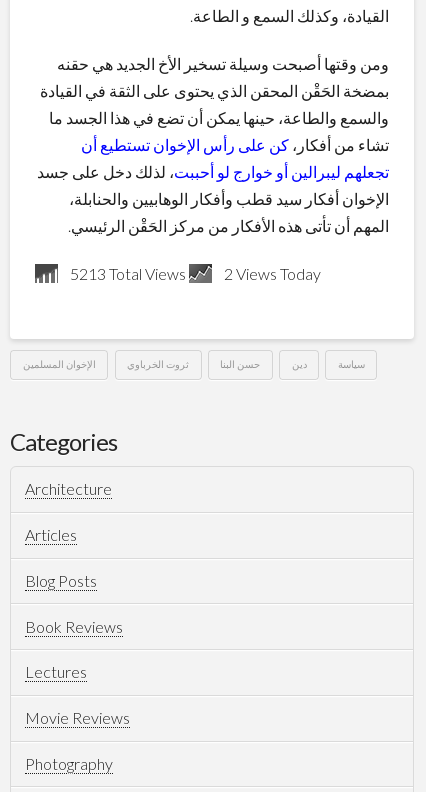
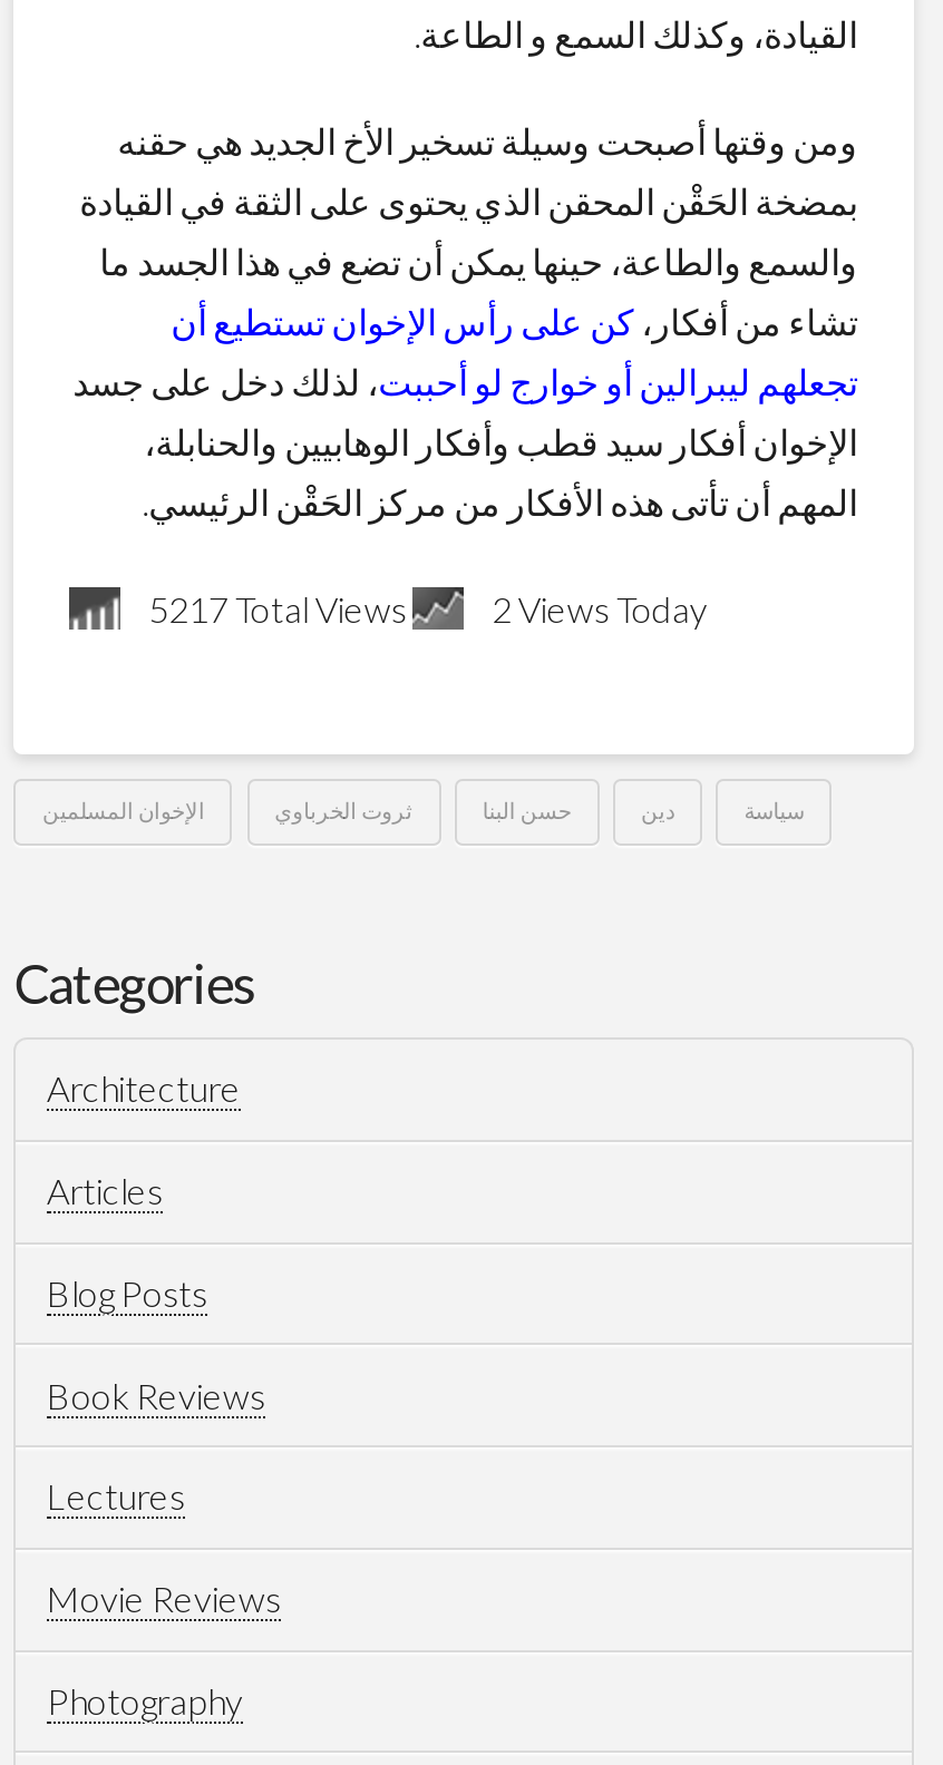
- 5213 Total Views 2 Views Today
+ 5217 Total Views 2 Views Today
